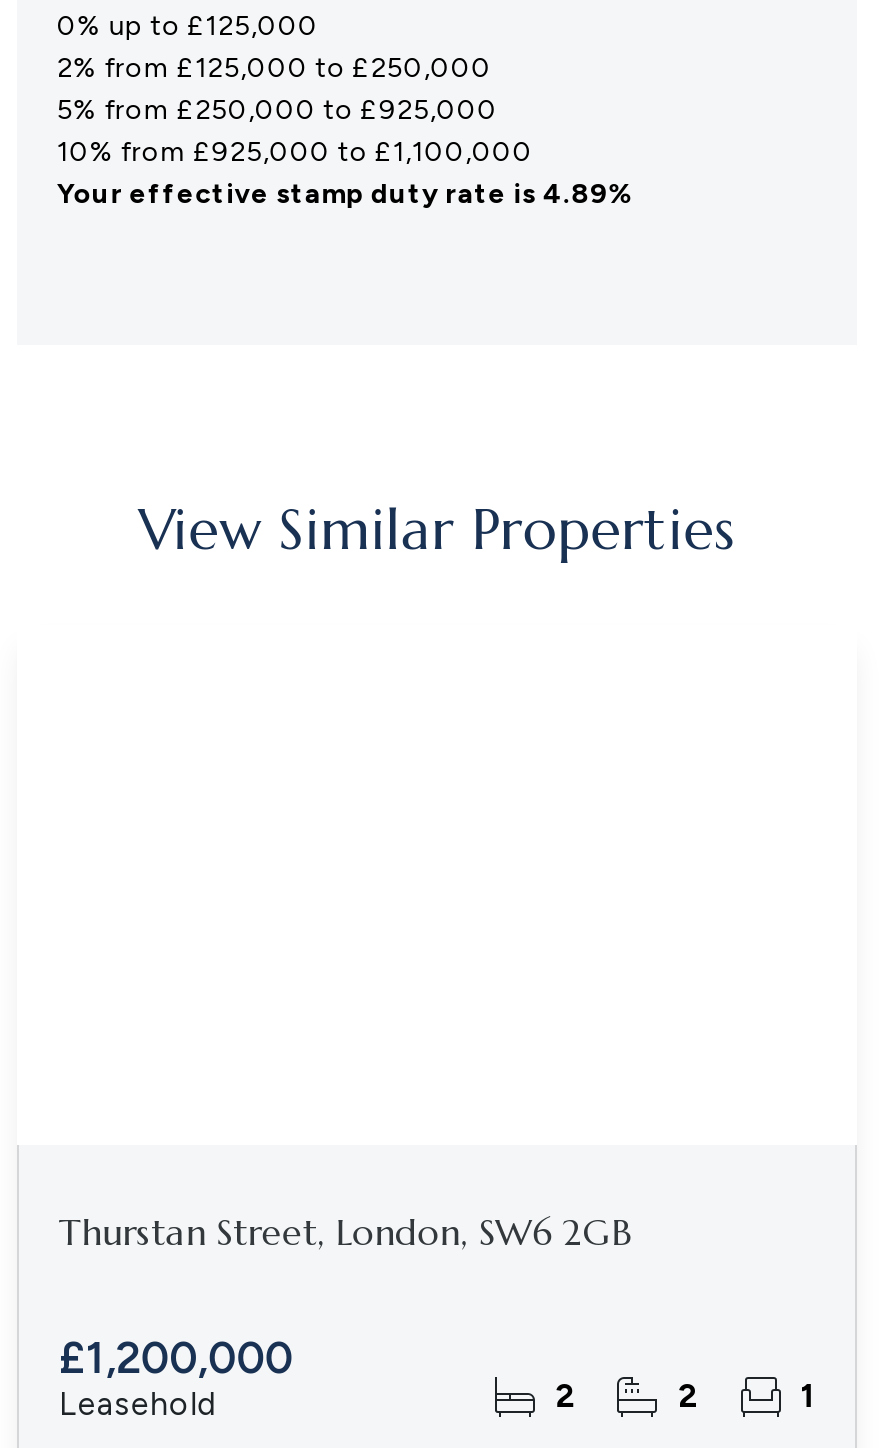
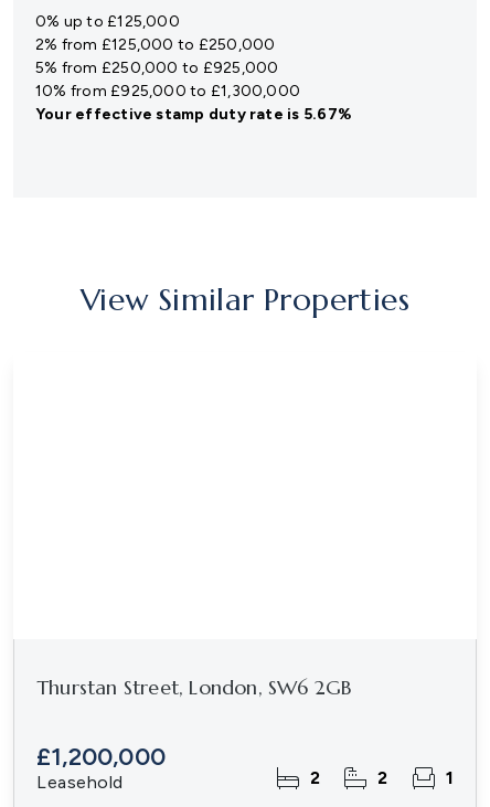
- 10% from £925,000 to £1,100,000
+ 10% from £925,000 to £1,300,000

- Your effective stamp duty rate is 4.89%
+ Your effective stamp duty rate is 5.67%
